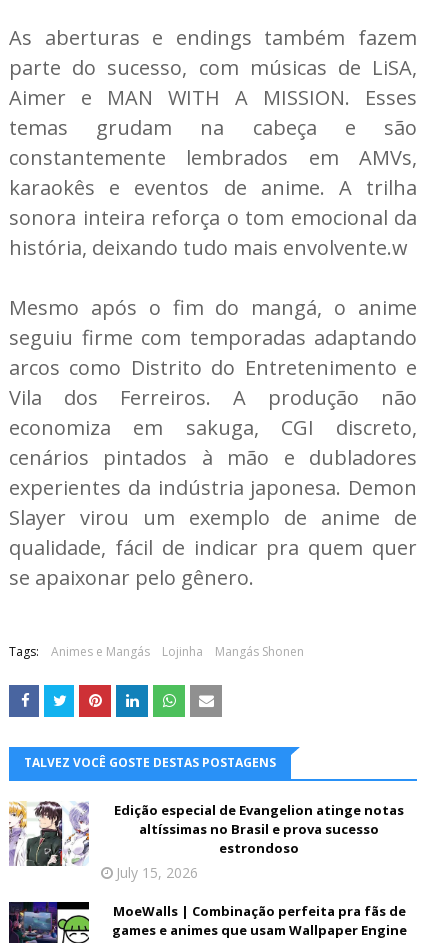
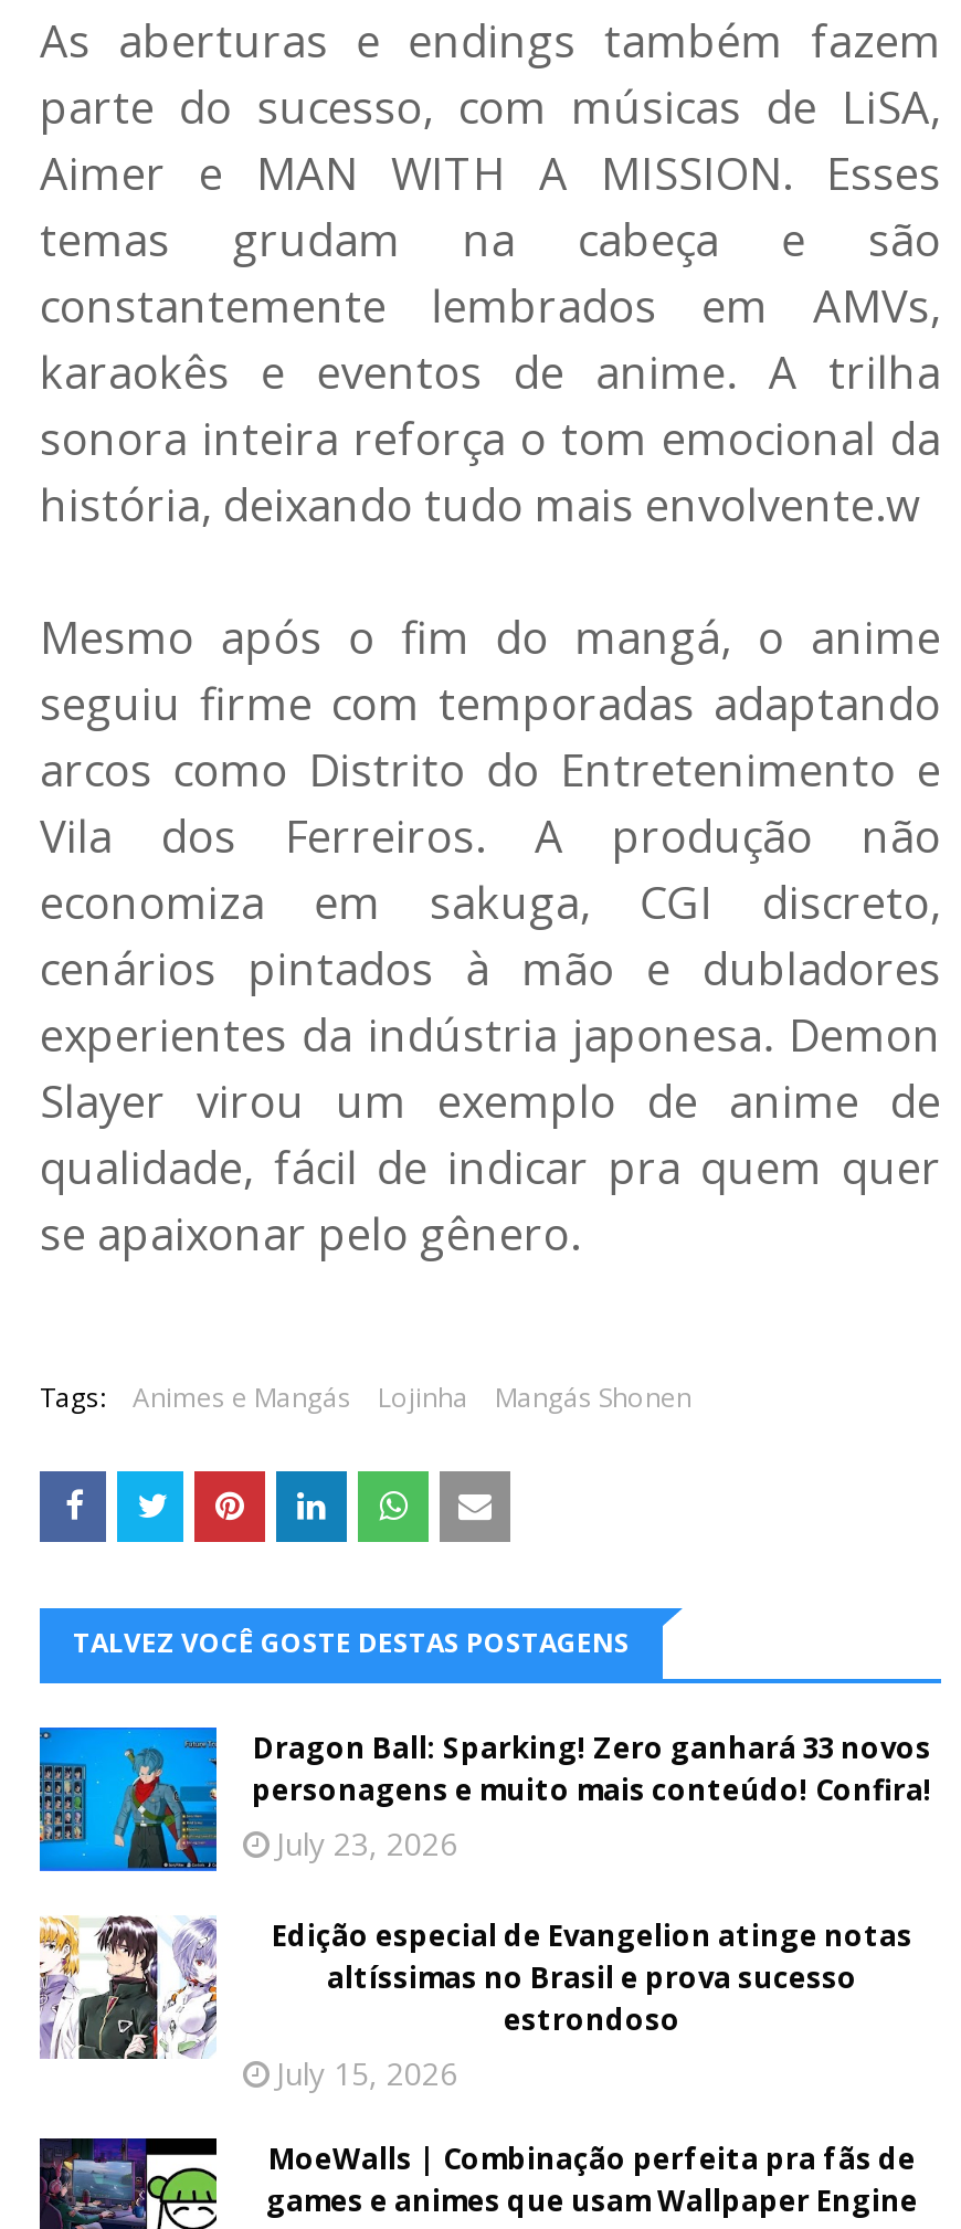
+ [image]
+ Dragon Ball: Sparking! Zero ganhará 33 novos
+ personagens e muito mais conteúdo! Confira!
+ July 23, 2026
